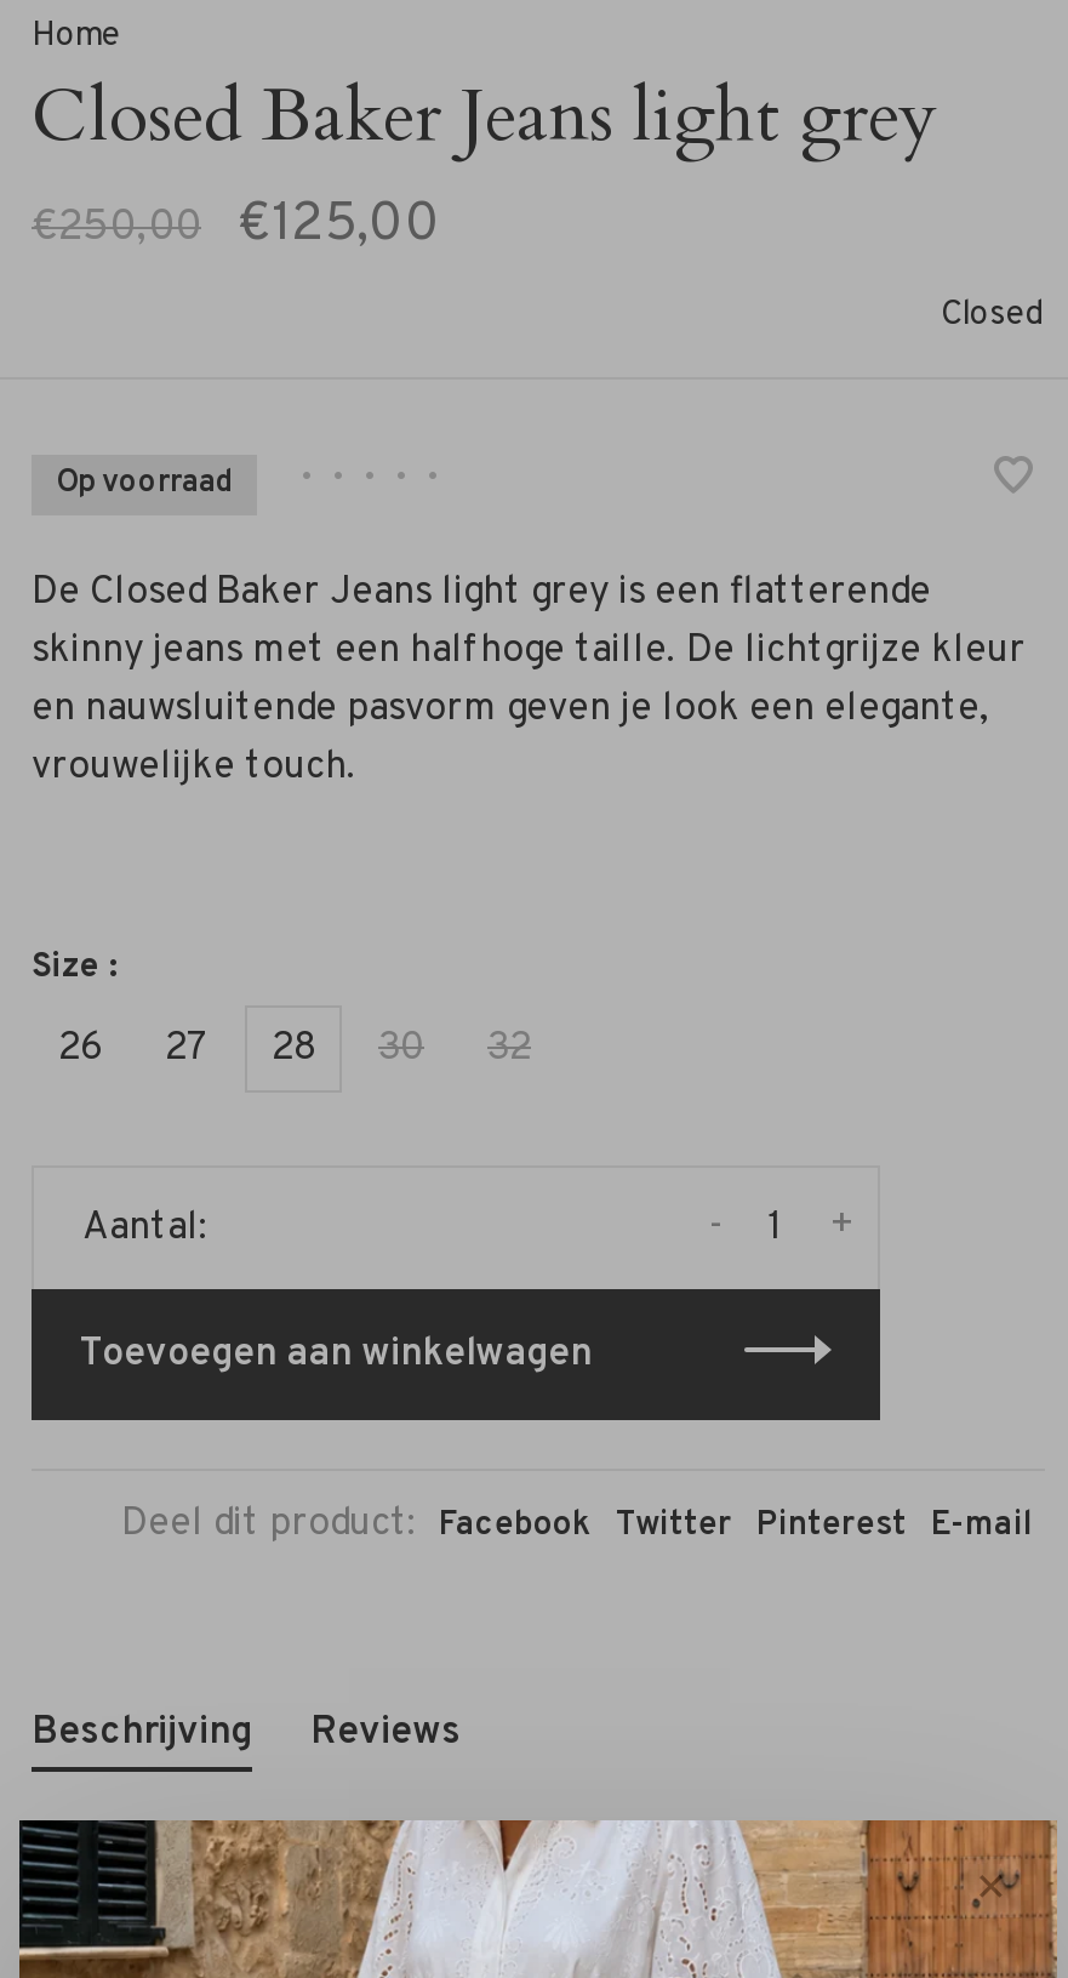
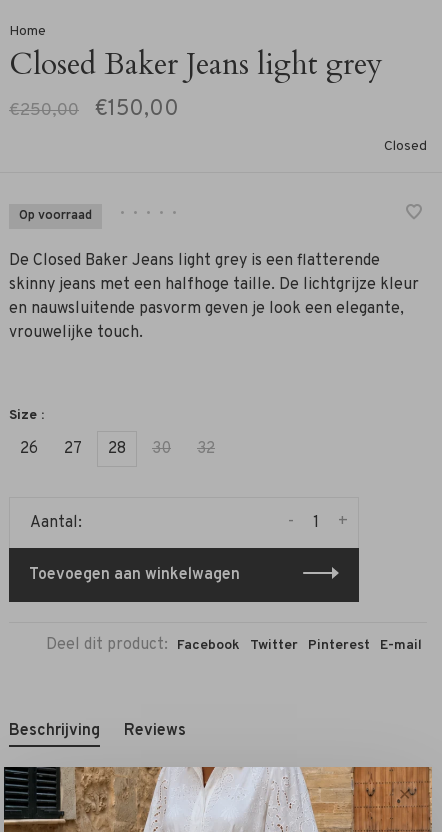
- €250,00 €125,00
+ €250,00 €150,00
